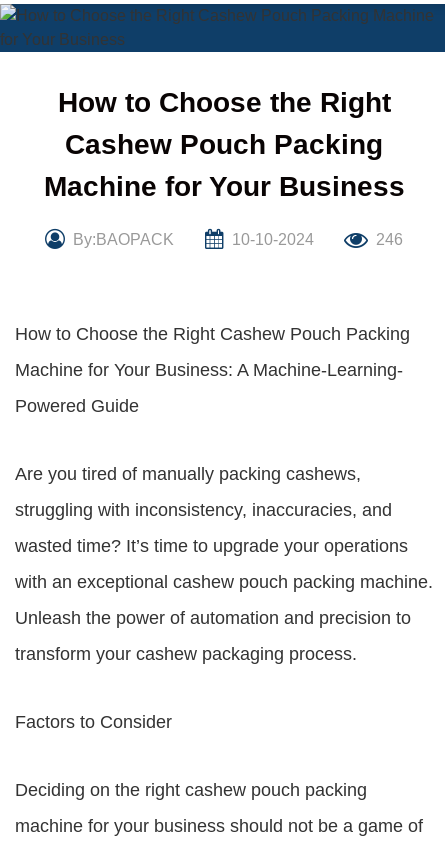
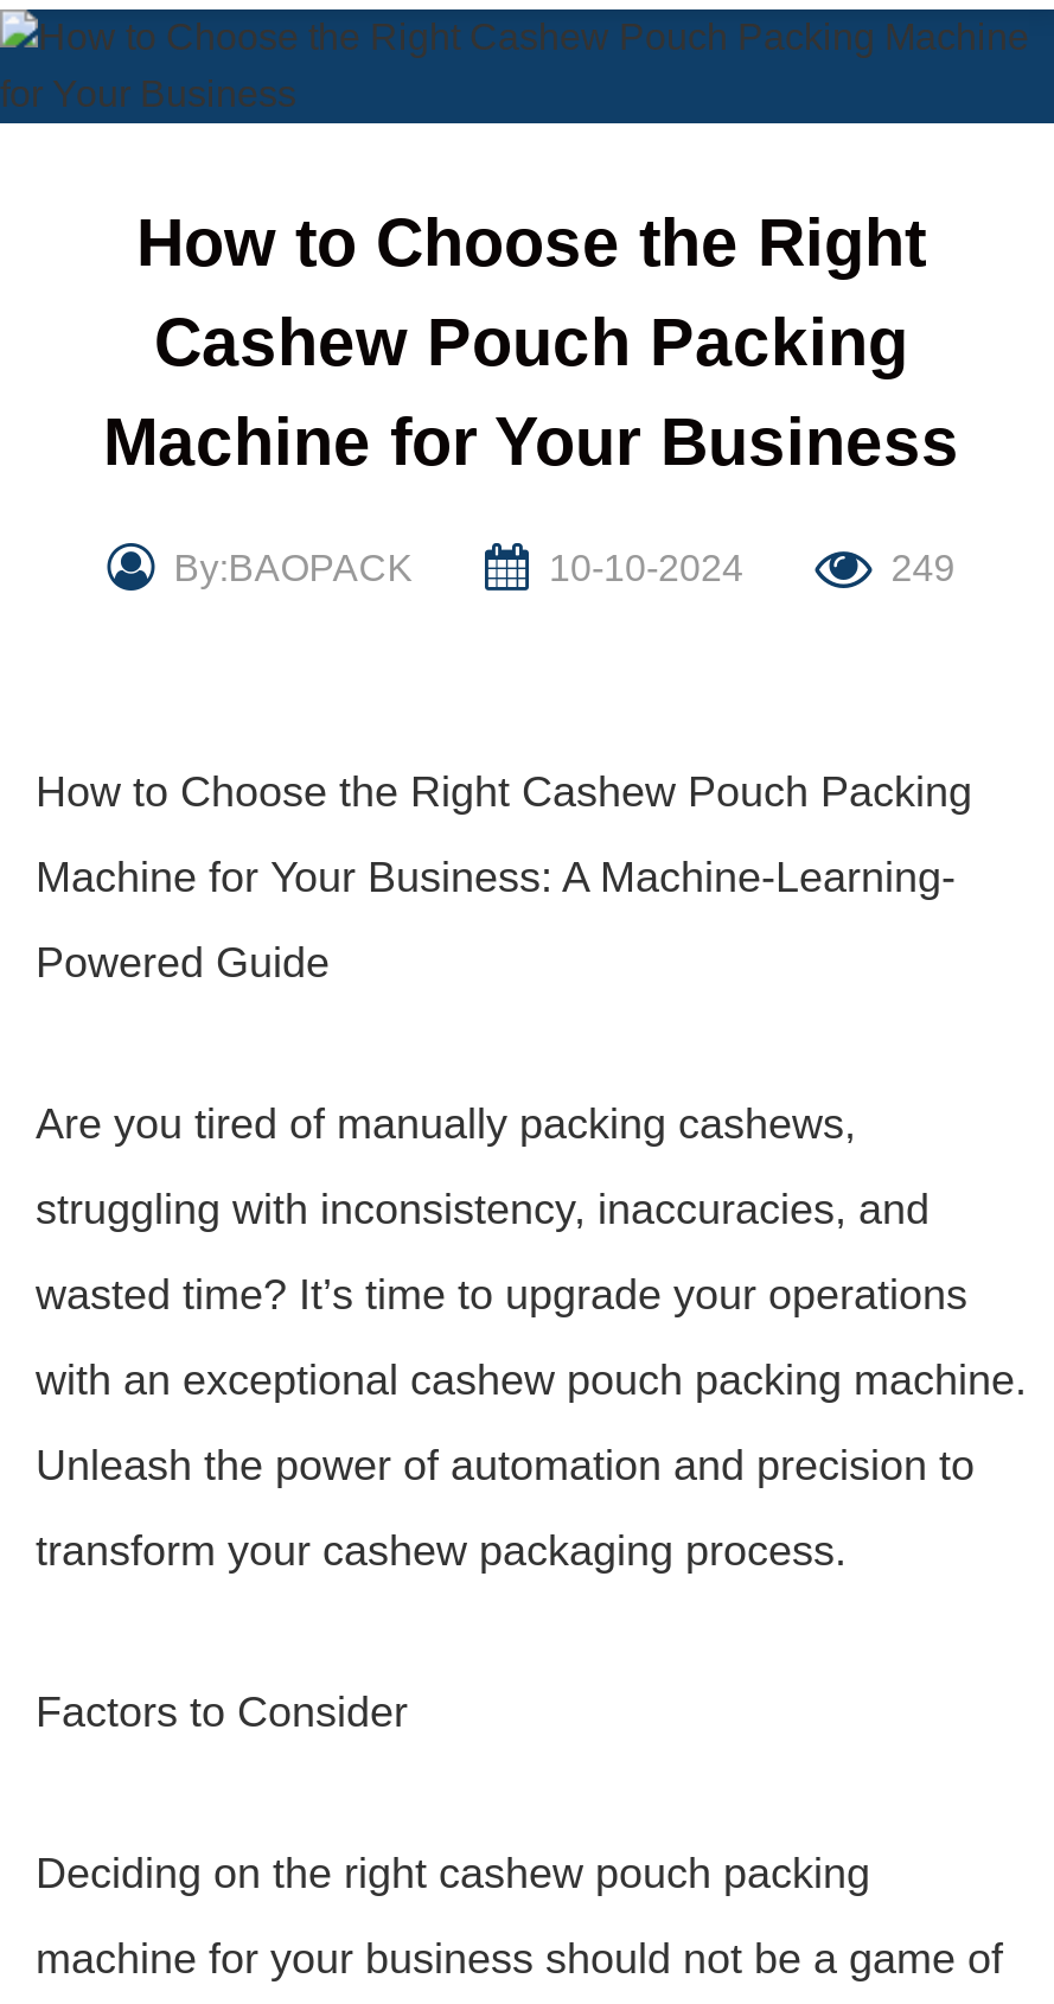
- 246
+ 249
